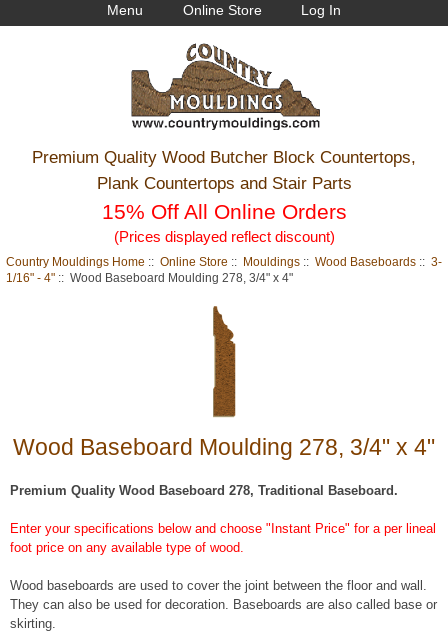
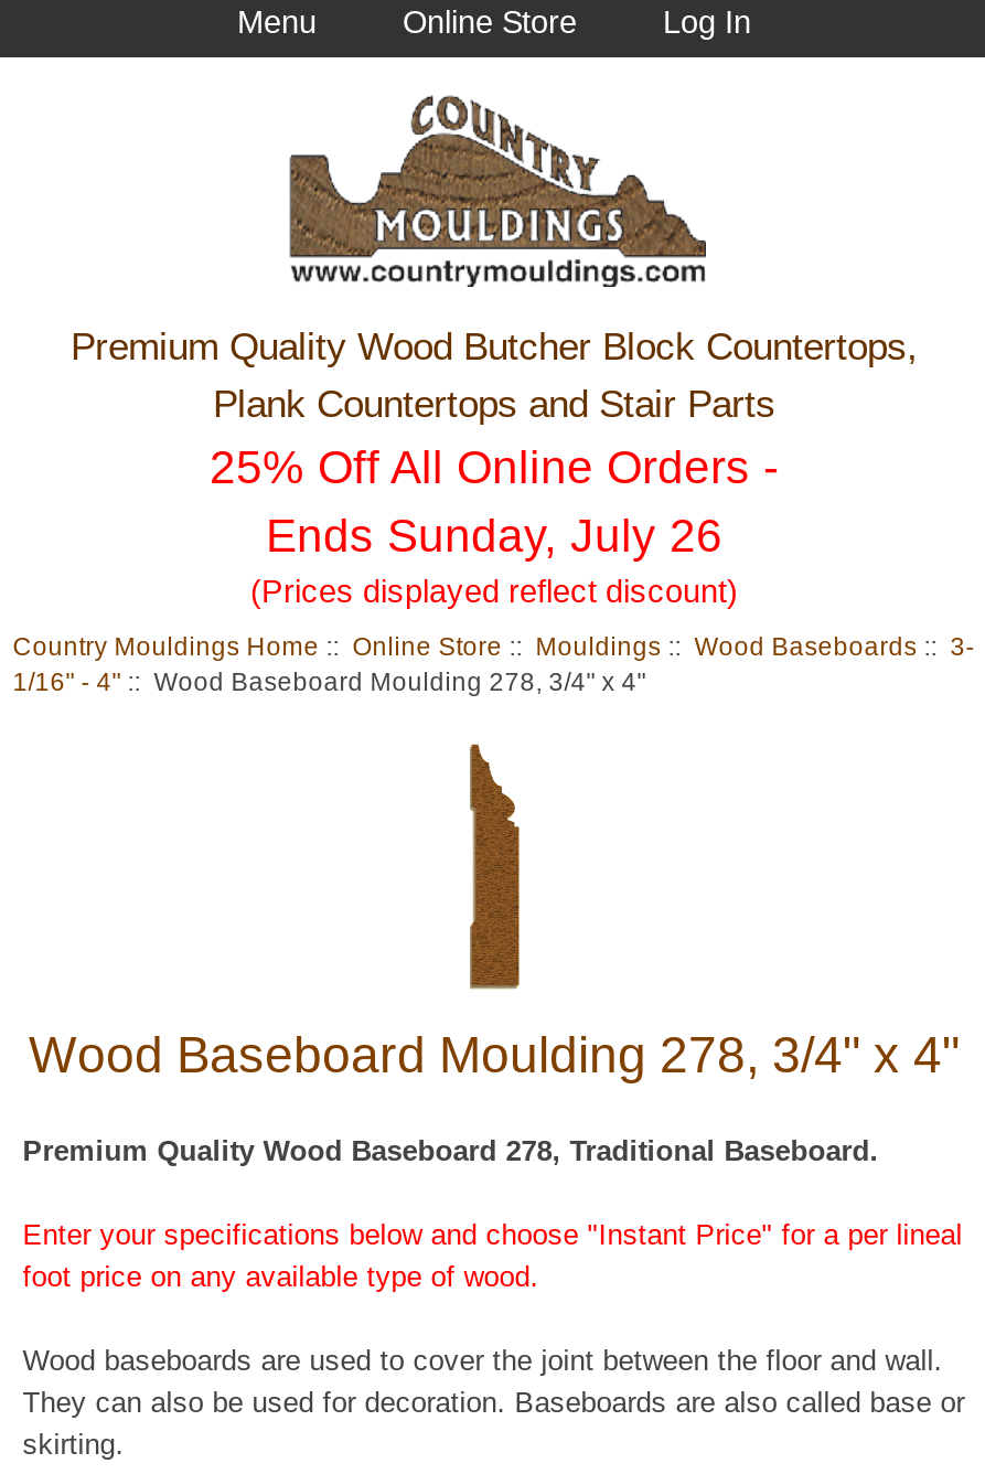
- 15% Off All Online Orders
+ 25% Off All Online Orders -
+ Ends Sunday, July 26
